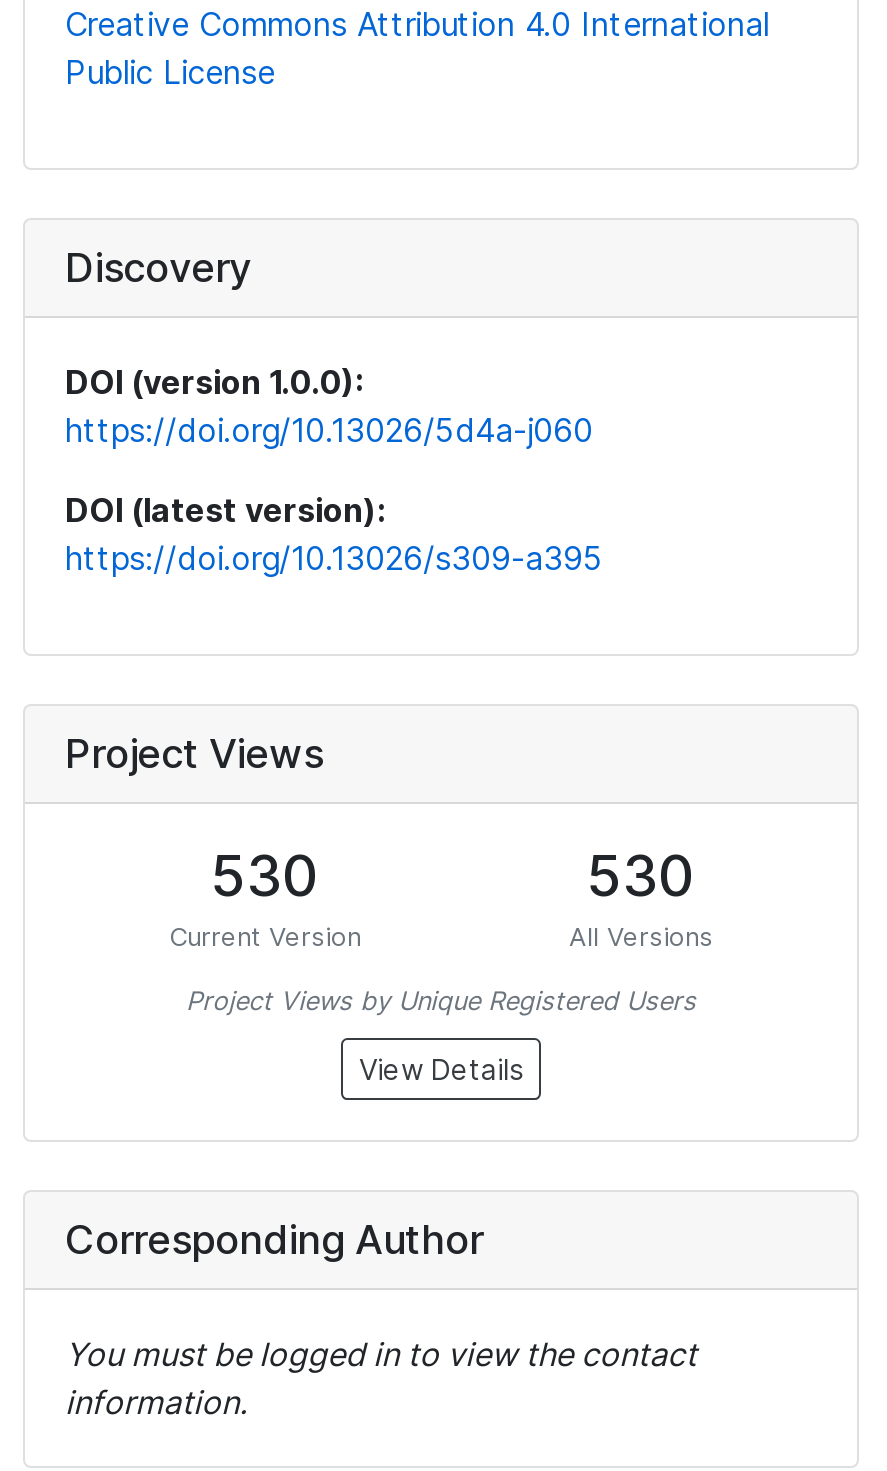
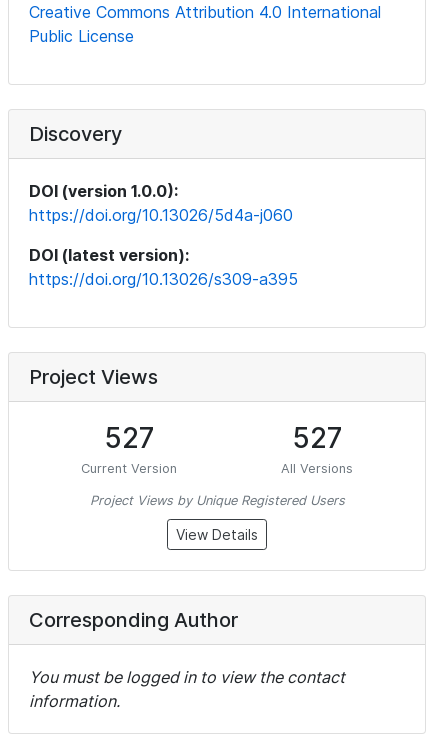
- 530
+ 527

- 530
+ 527
